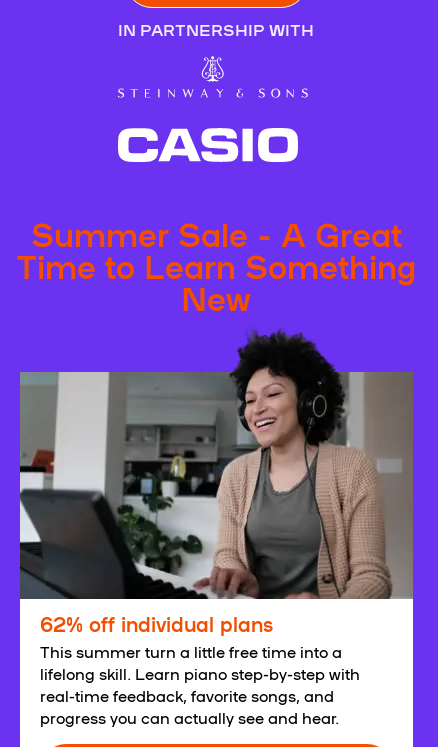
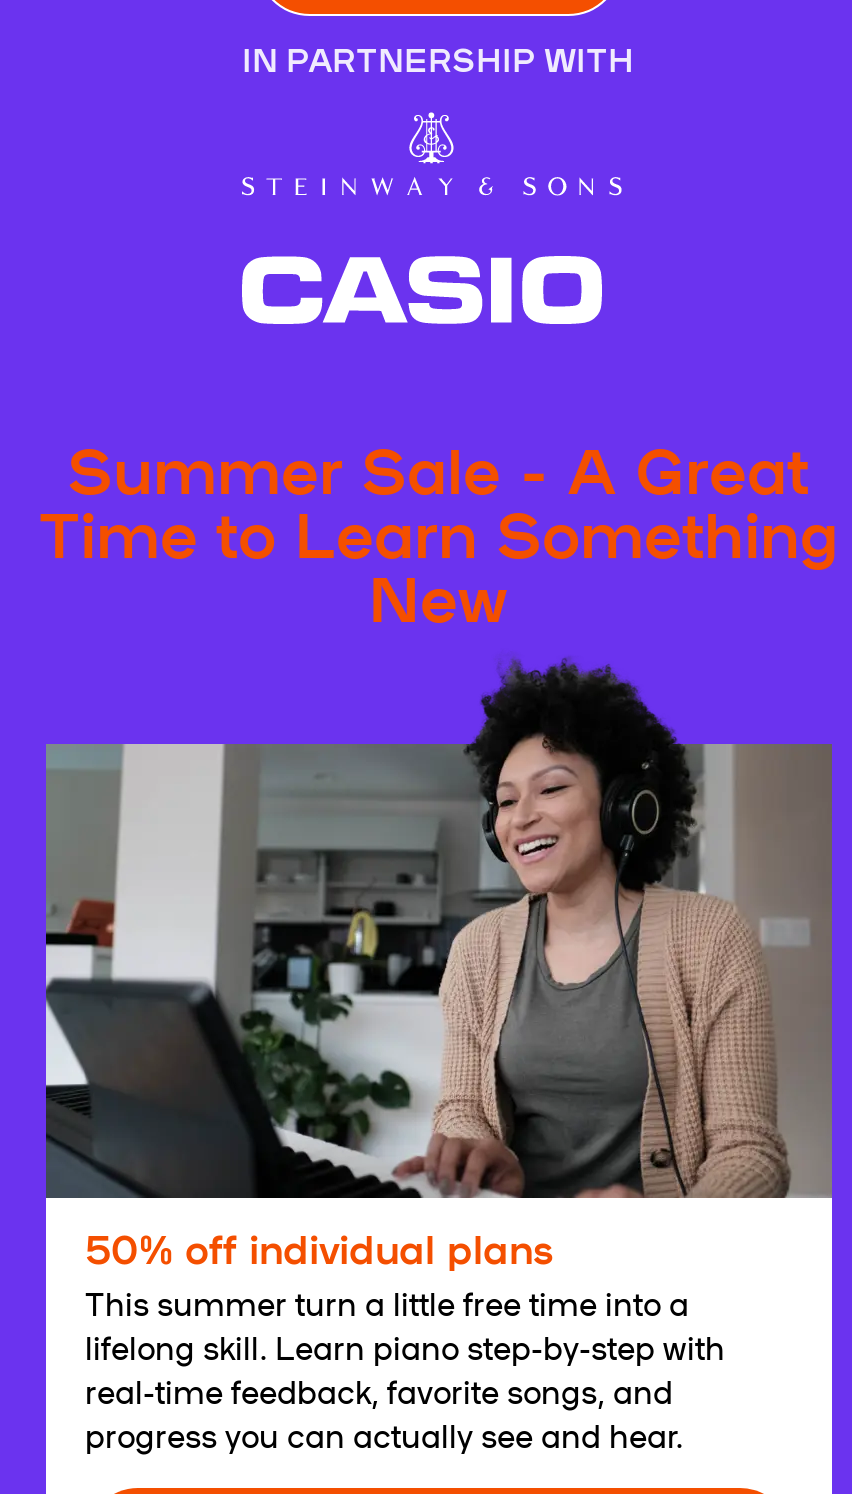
- 62% off individual plans
+ 50% off individual plans
